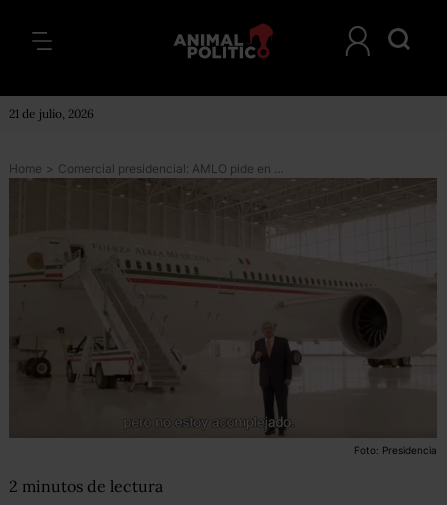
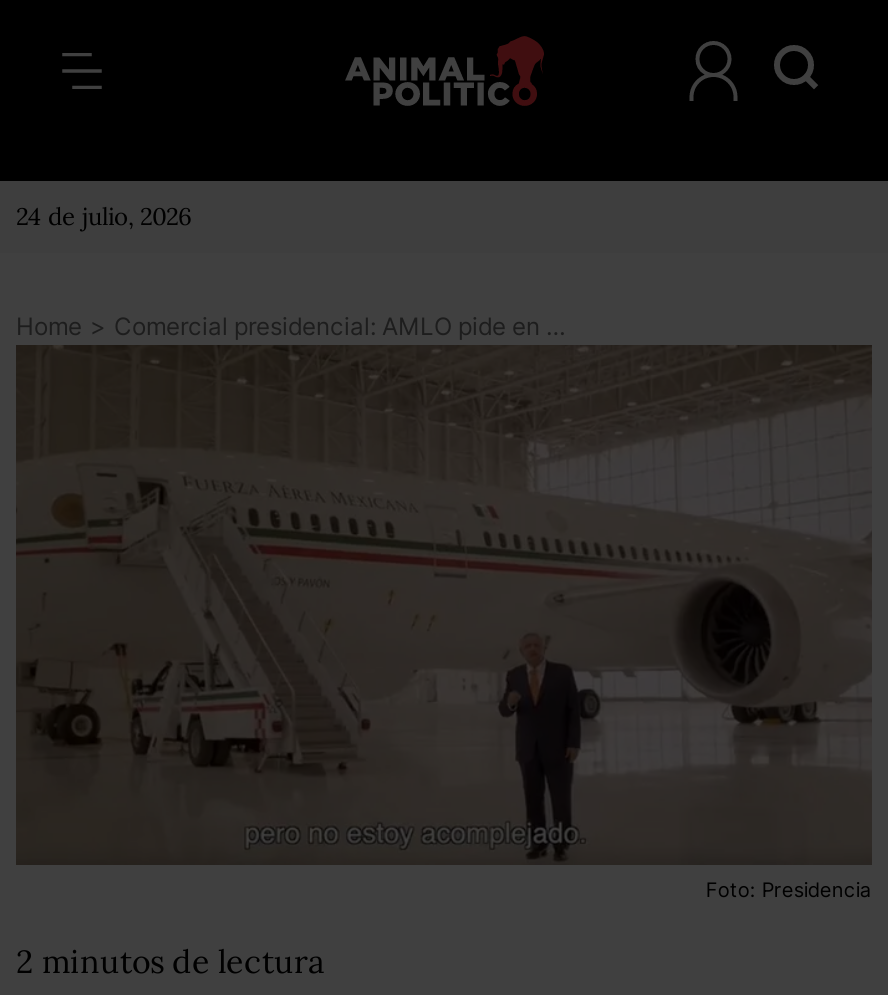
- 21 de julio, 2026
+ 24 de julio, 2026
